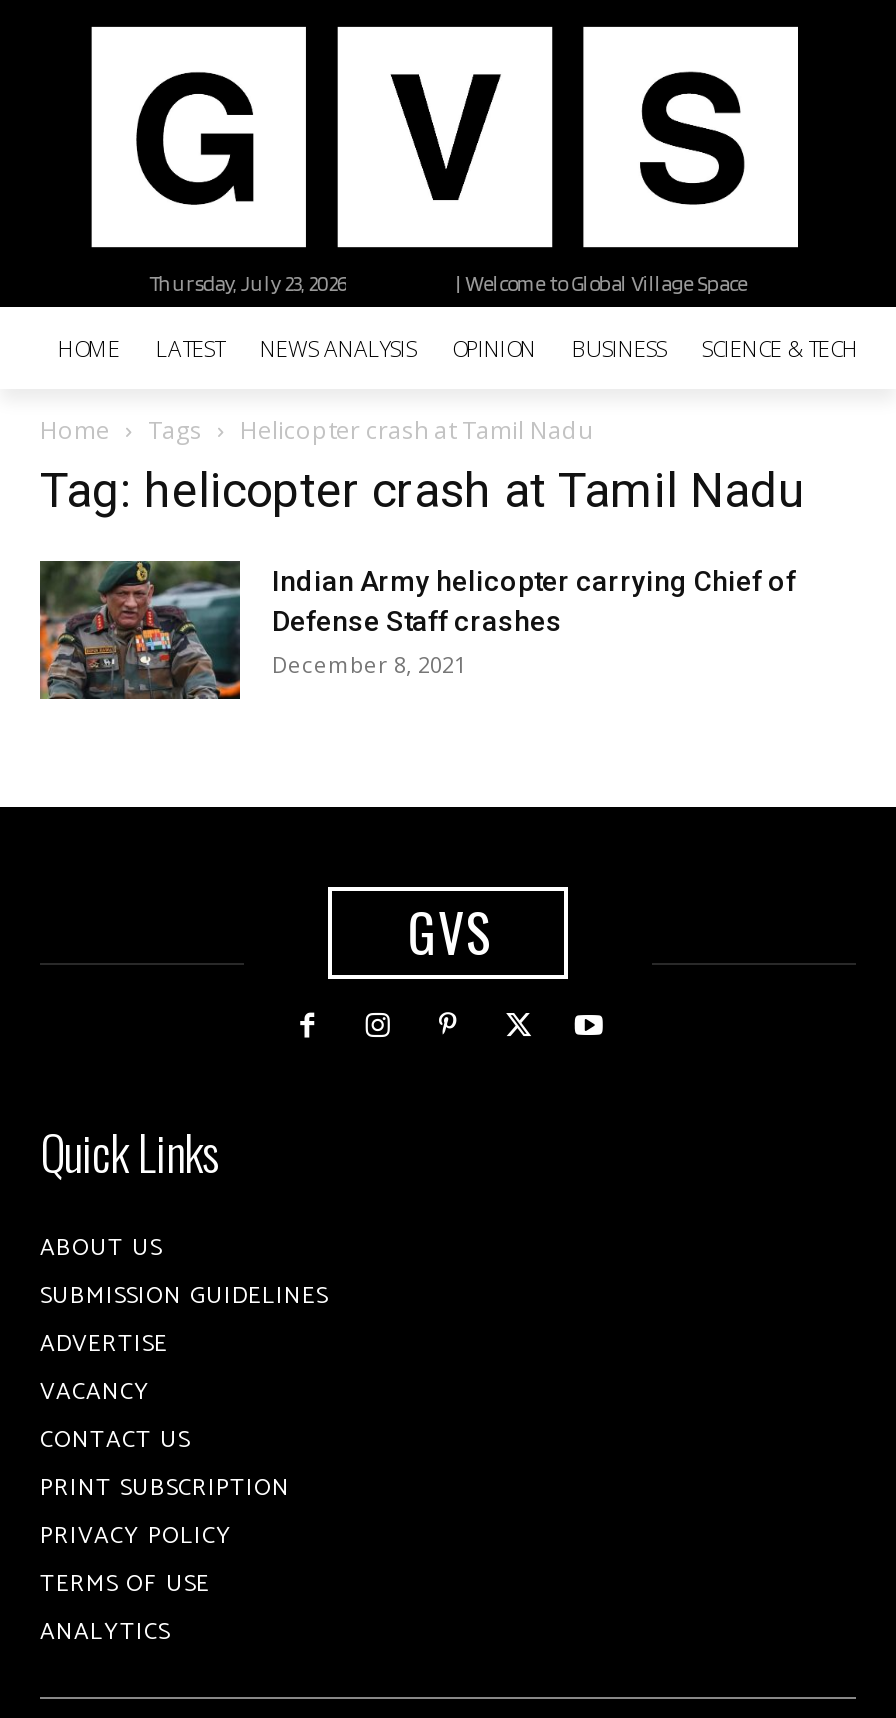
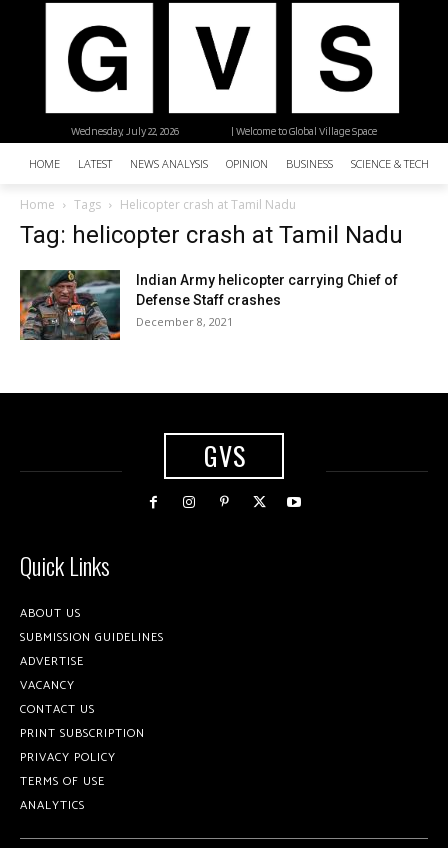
- Thursday, July 23, 2026
+ Wednesday, July 22, 2026
